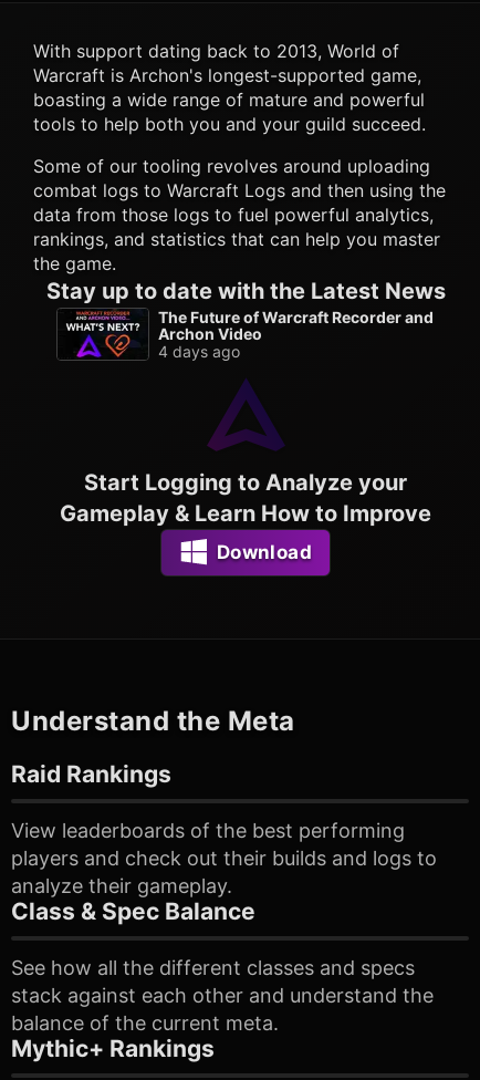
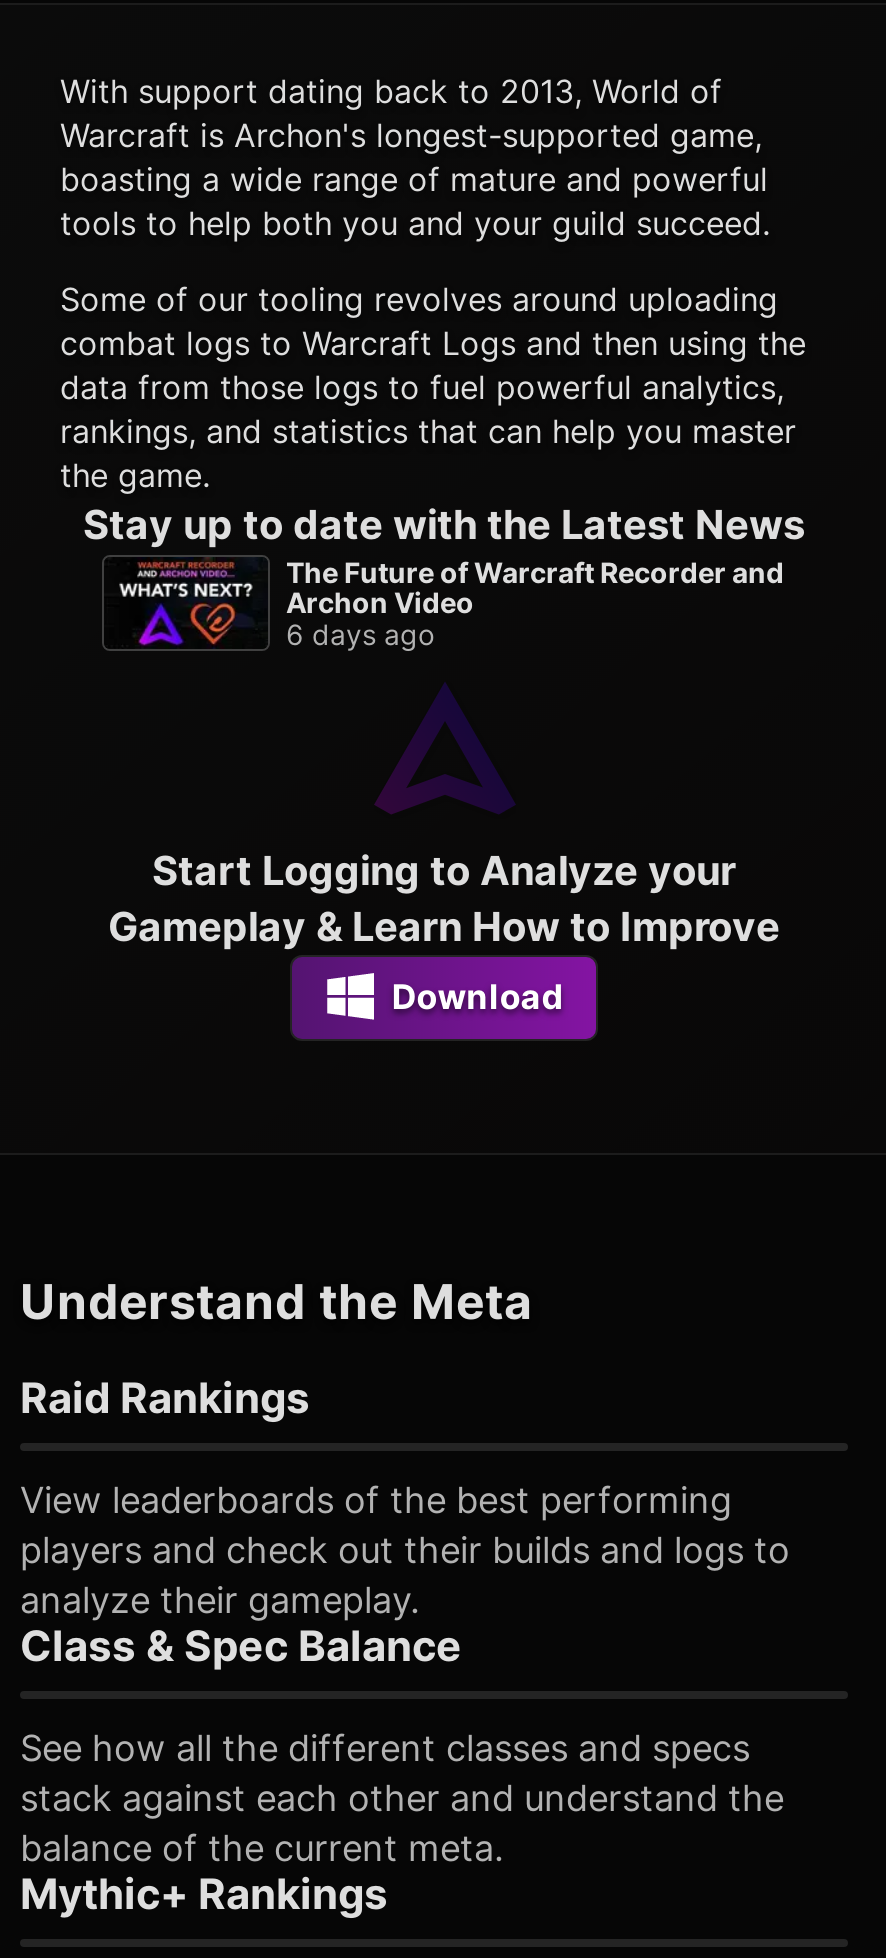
- 4 days ago
+ 6 days ago
